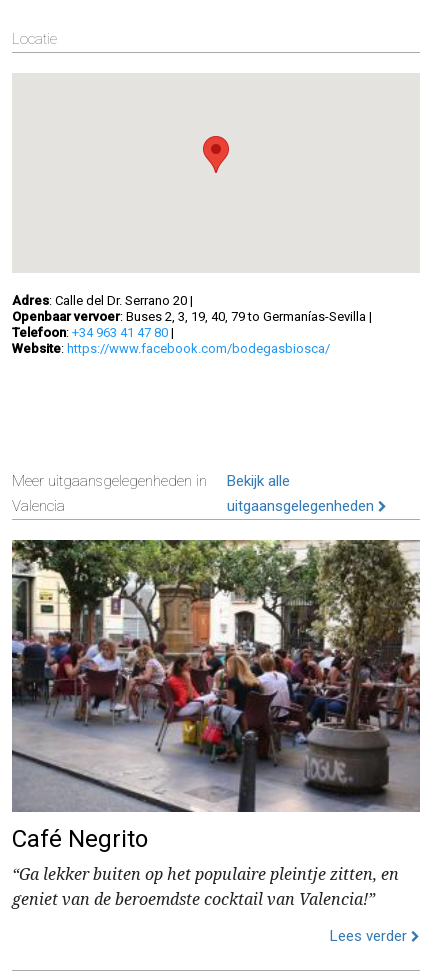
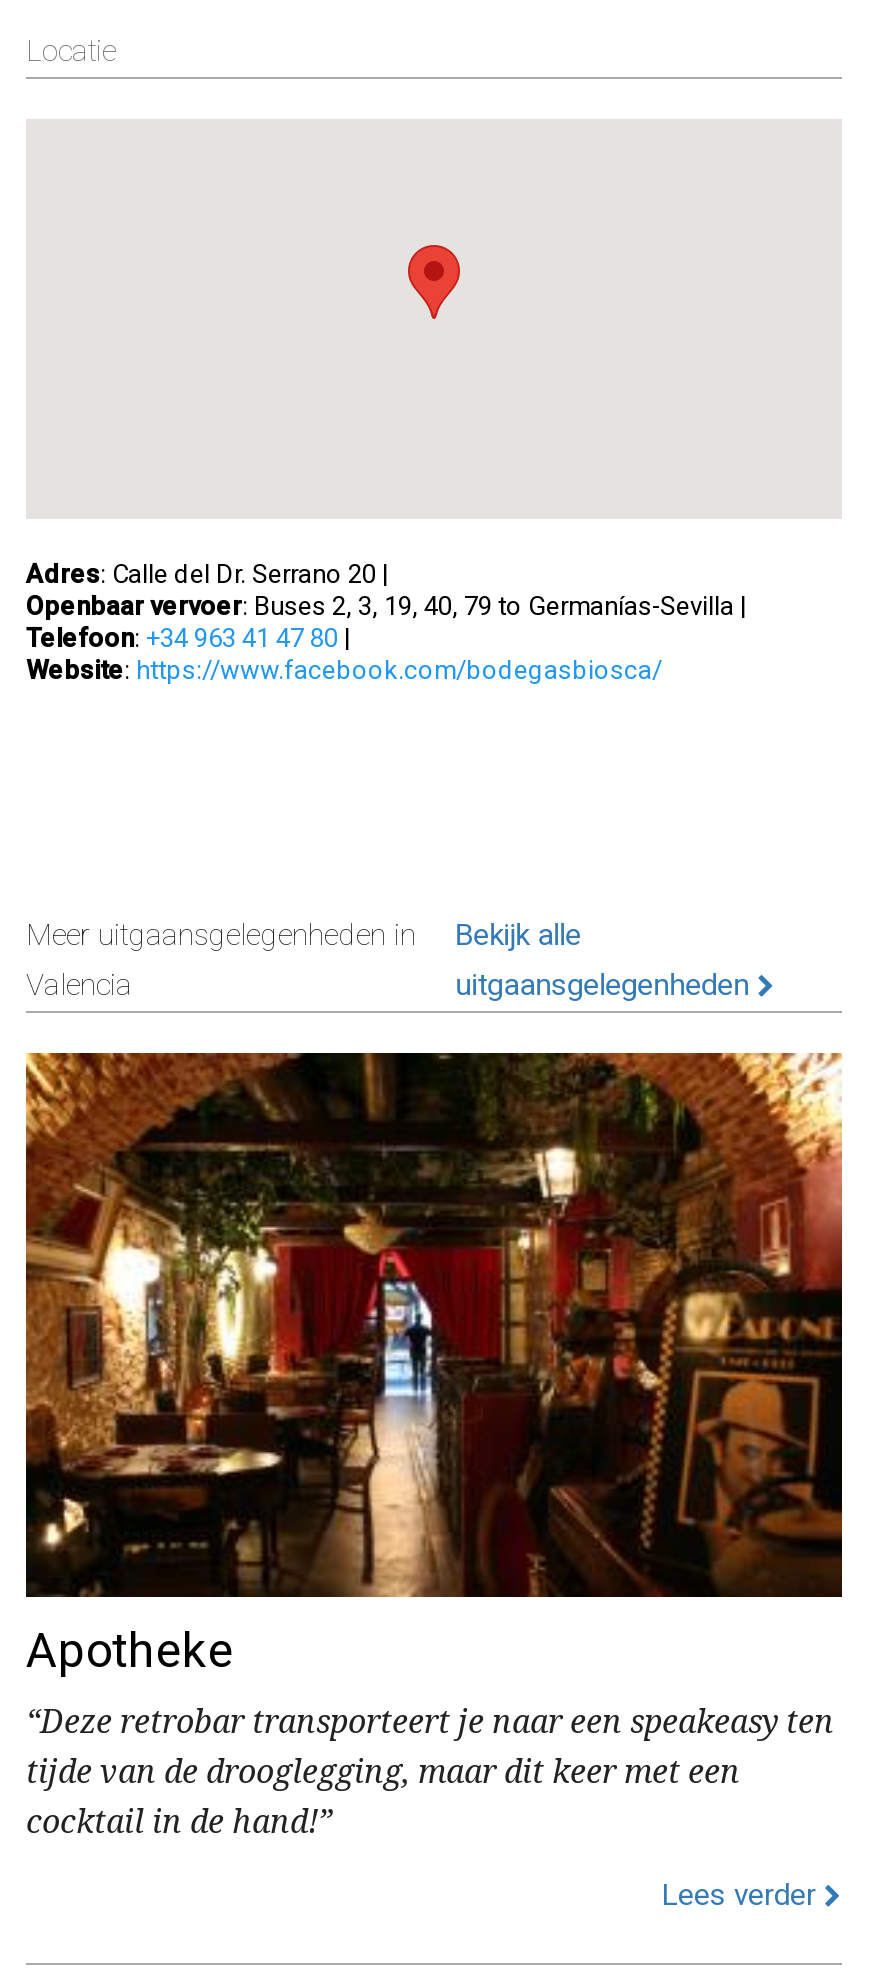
- [image]
- Café Negrito
- “Ga lekker buiten op het populaire pleintje zitten, en
- geniet van de beroemdste cocktail van Valencia!”
+ [image]
+ Apotheke
+ “Deze retrobar transporteert je naar een speakeasy ten
+ tijde van de drooglegging, maar dit keer met een
+ cocktail in de hand!”
